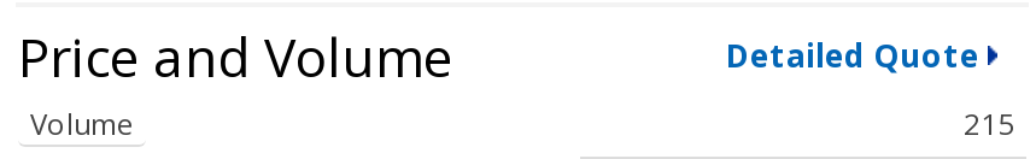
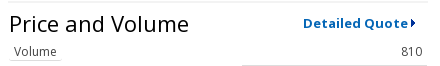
- 215
+ 810
